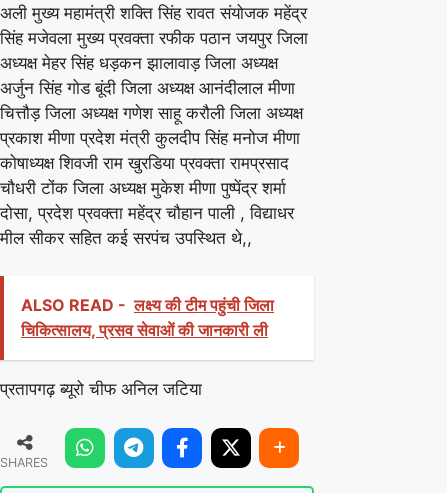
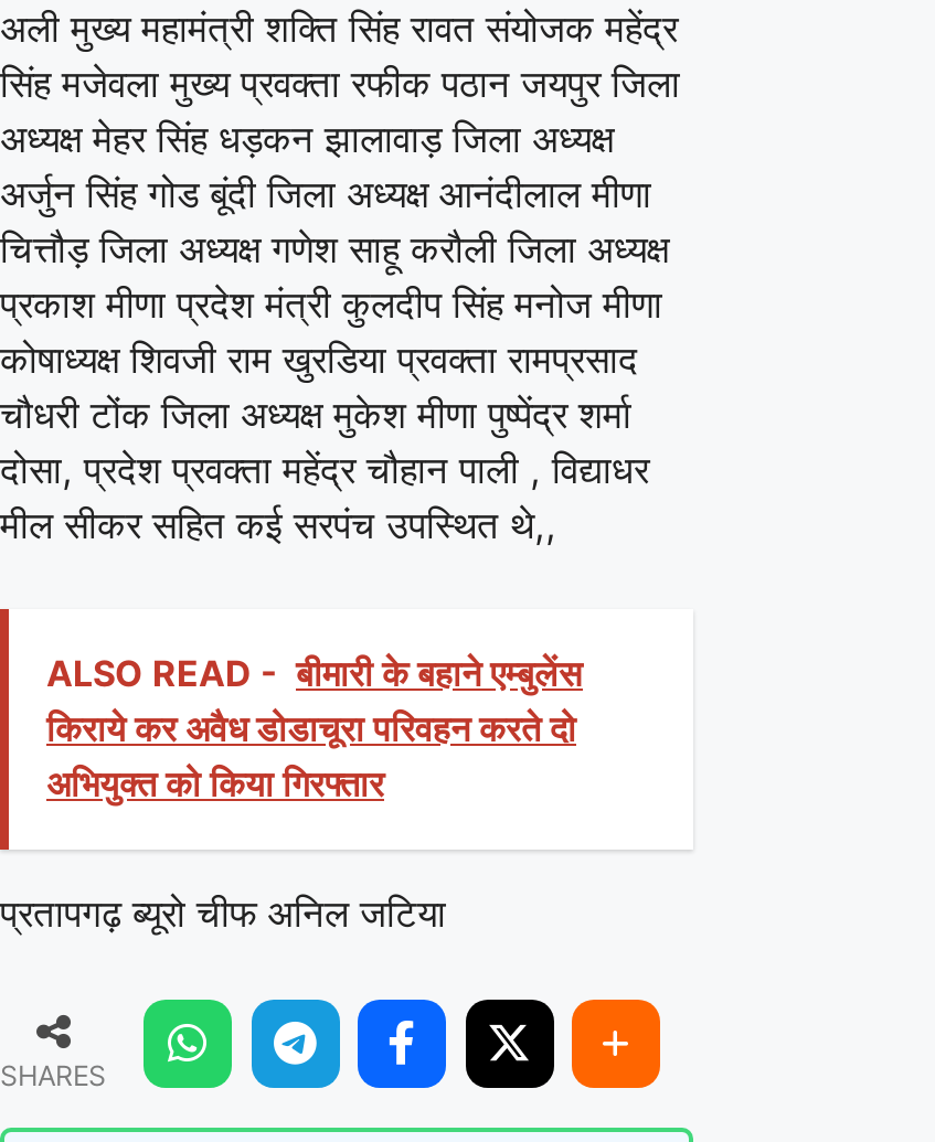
- ALSO READ - लक्ष्य की टीम पहुंची जिला
- चिकित्सालय, प्रसव सेवाओं की जानकारी ली
+ ALSO READ - बीमारी के बहाने एम्बुलेंस
+ किराये कर अवैध डोडाचूरा परिवहन करते दो
+ अभियुक्त को किया गिरफ्तार
